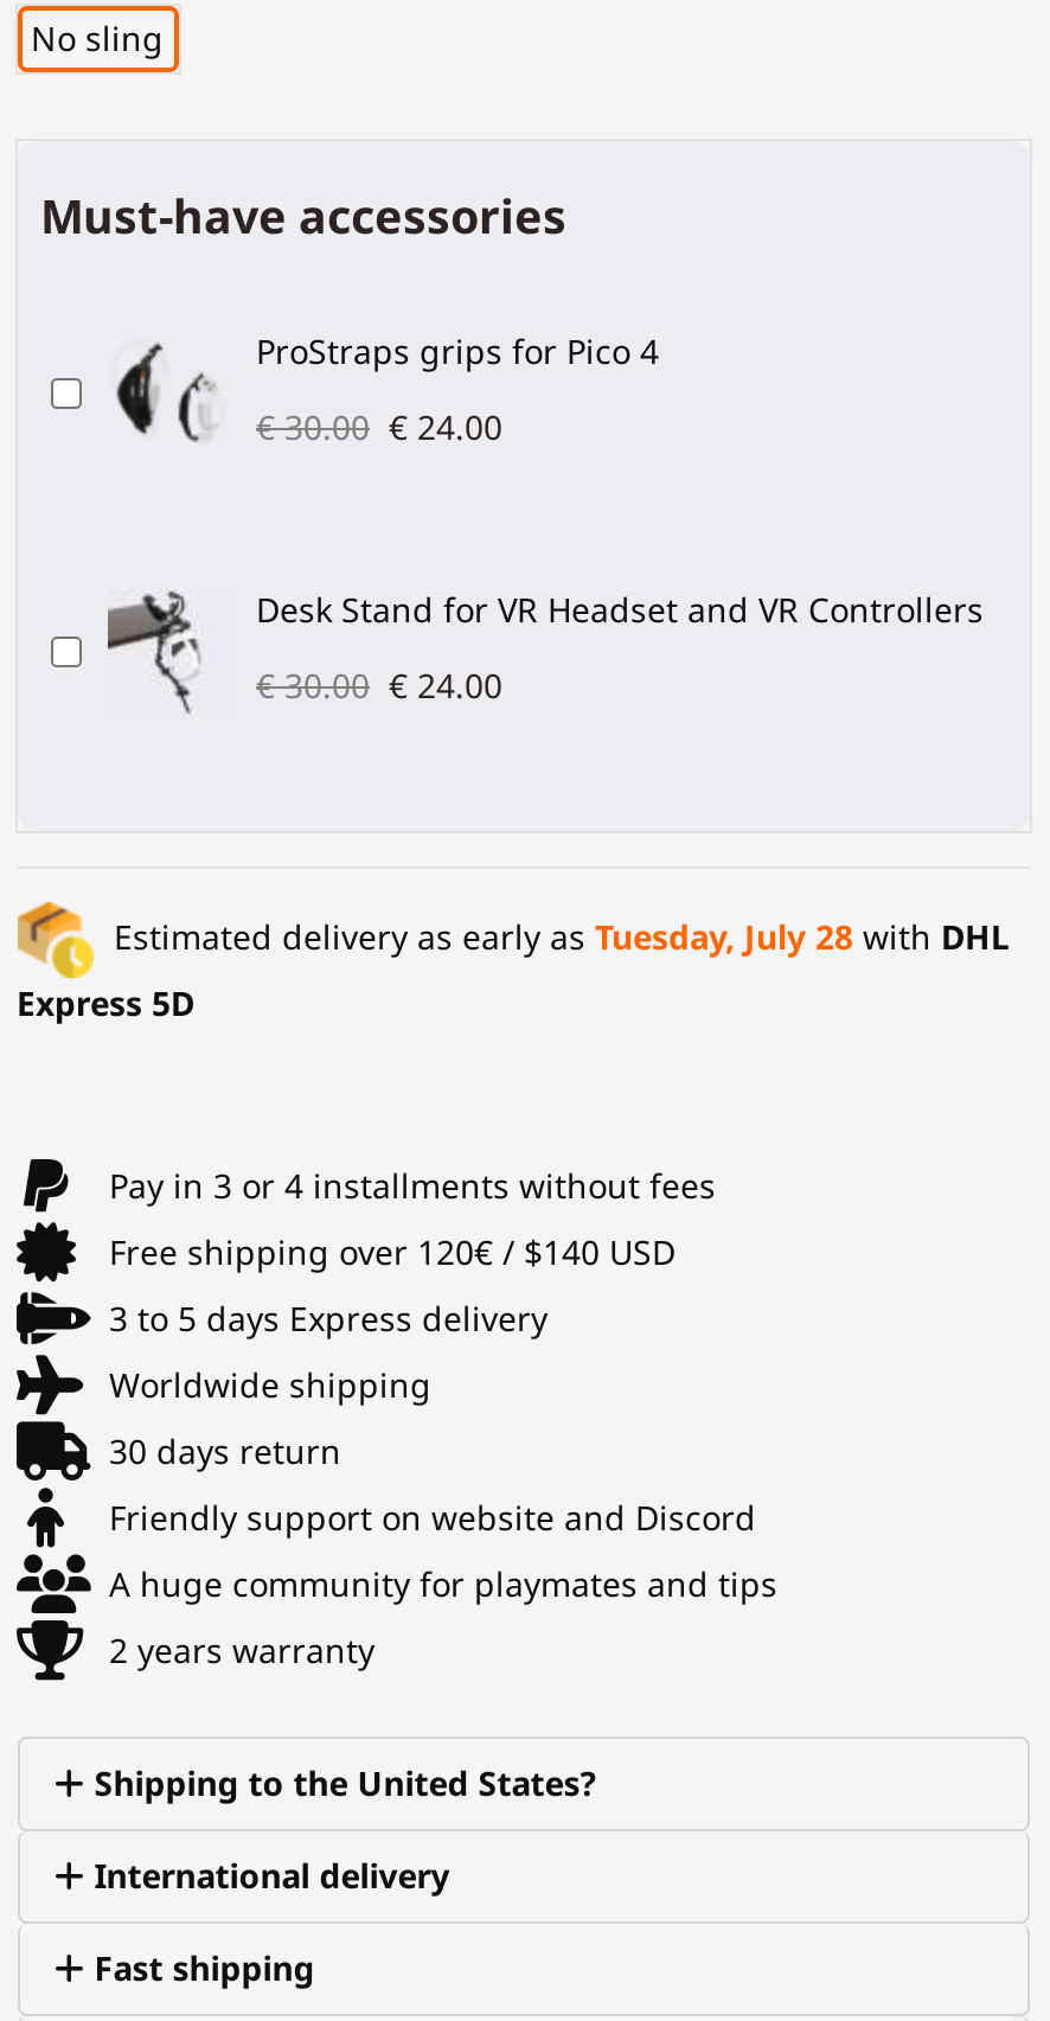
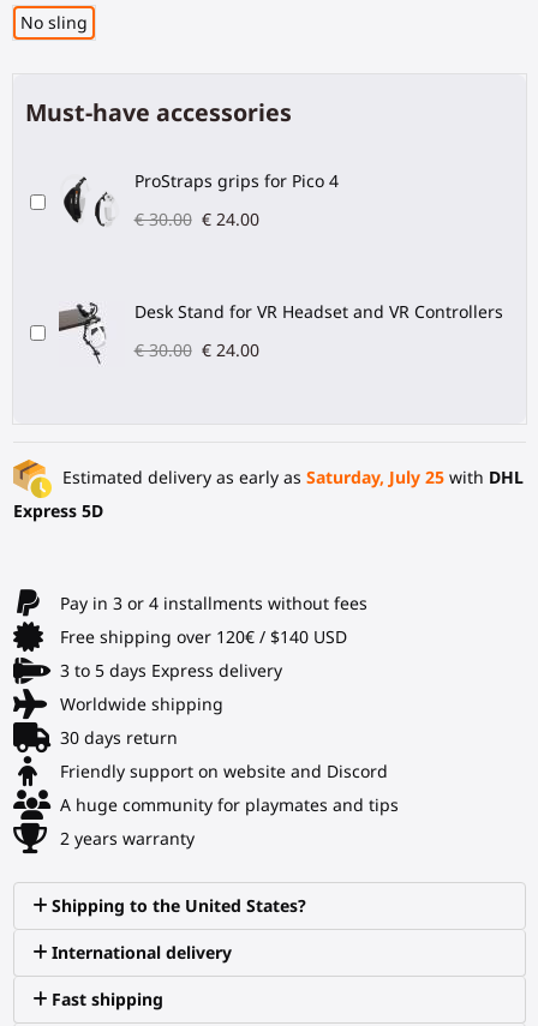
- Estimated delivery as early as Tuesday, July 28 with DHL
+ Estimated delivery as early as Saturday, July 25 with DHL
